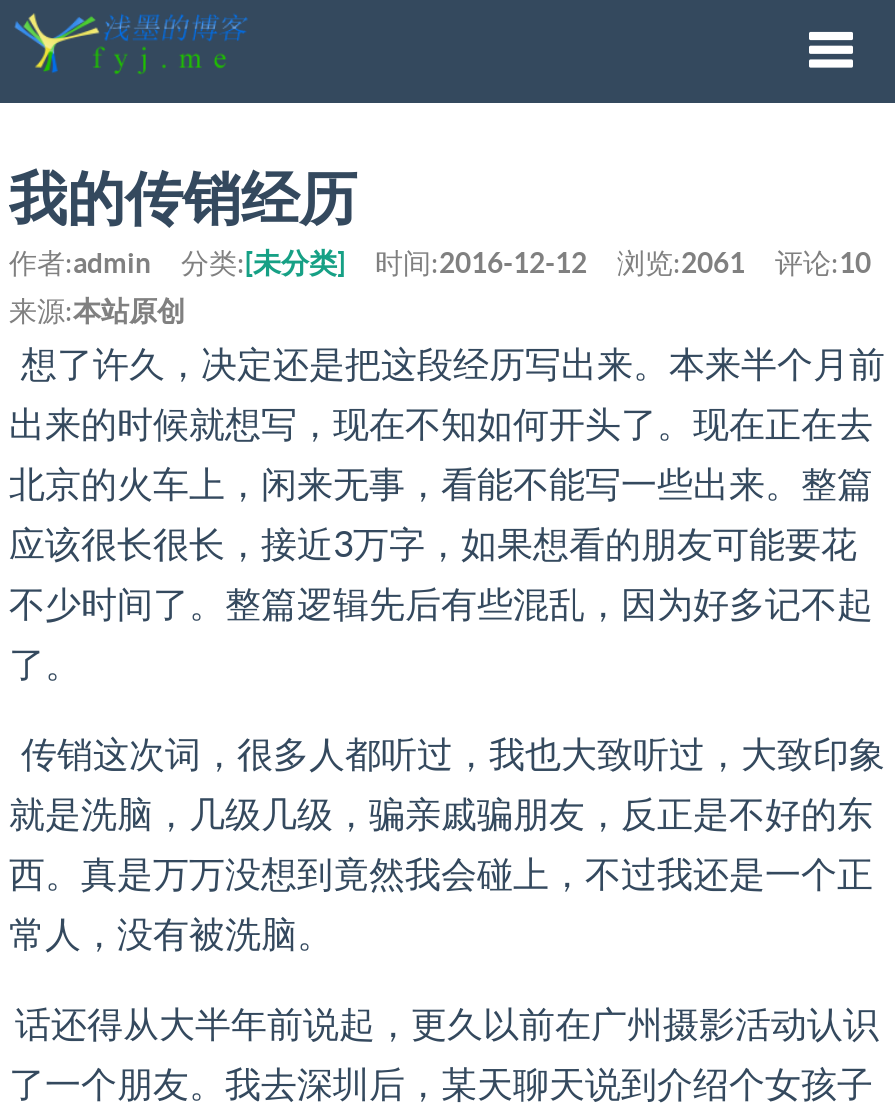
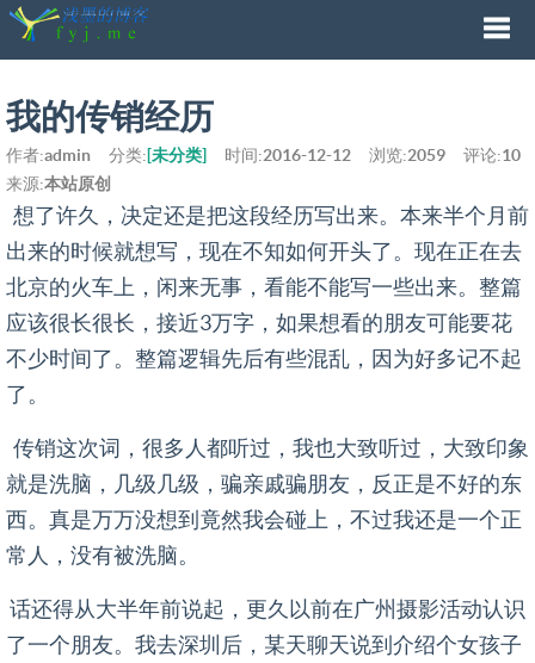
- 浏览:2061
+ 浏览:2059
